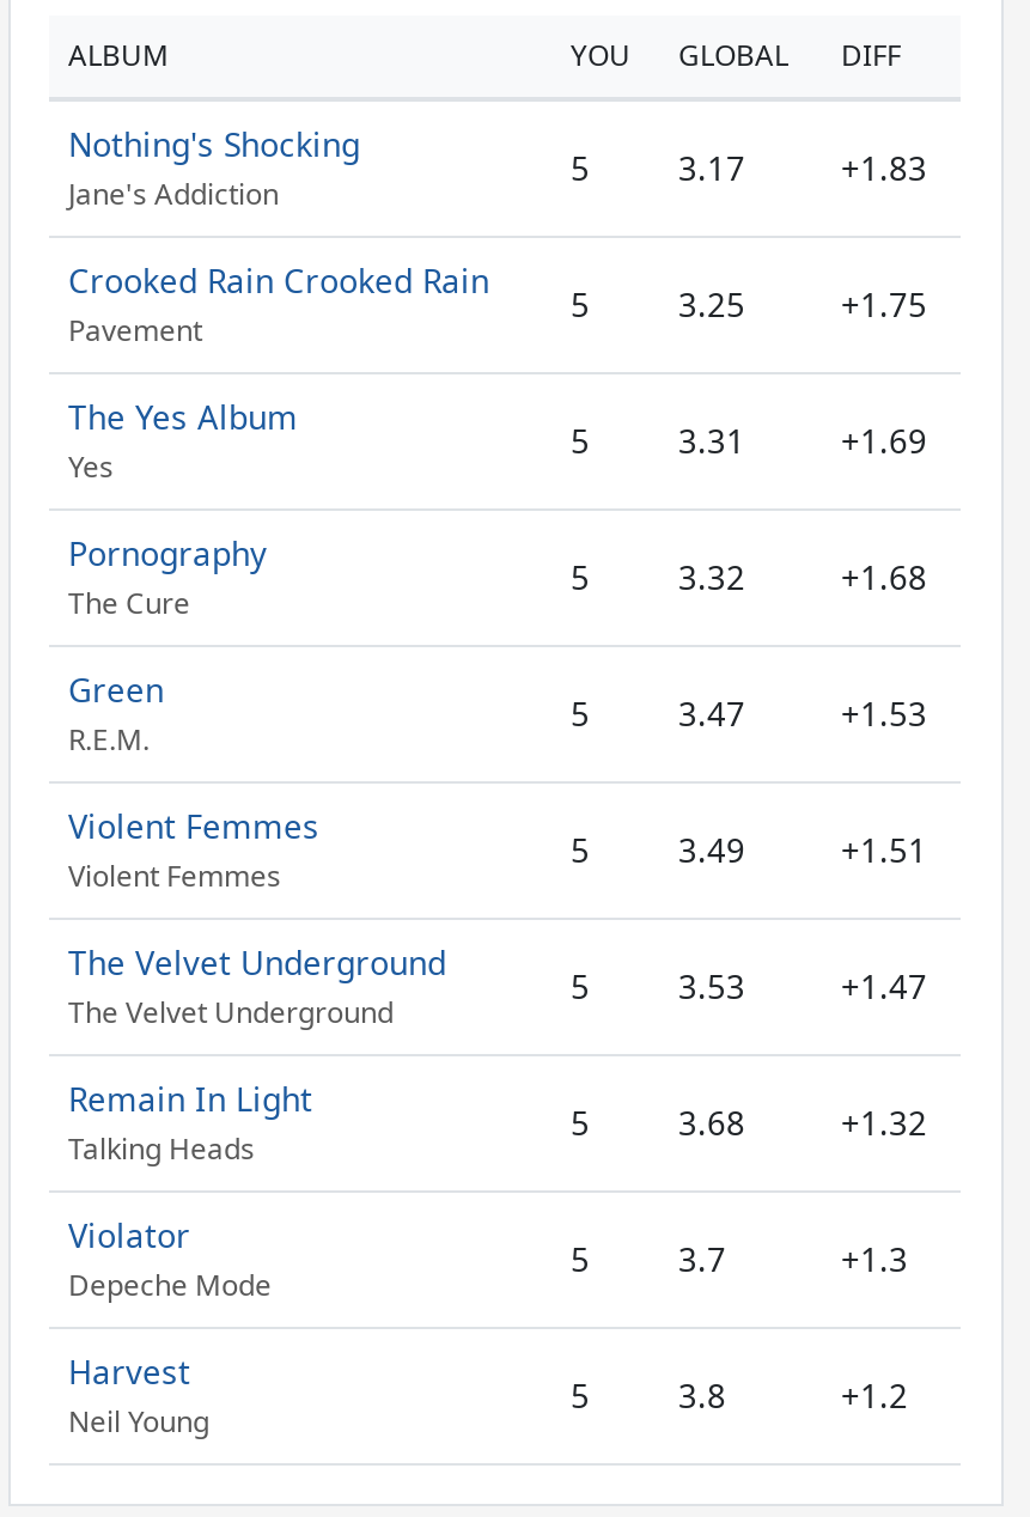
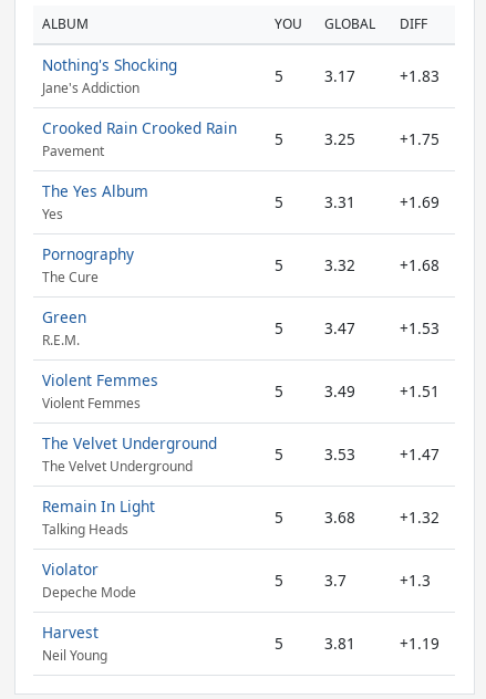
- 5 3.8
+ 5 3.81

- +1.2
+ +1.19
